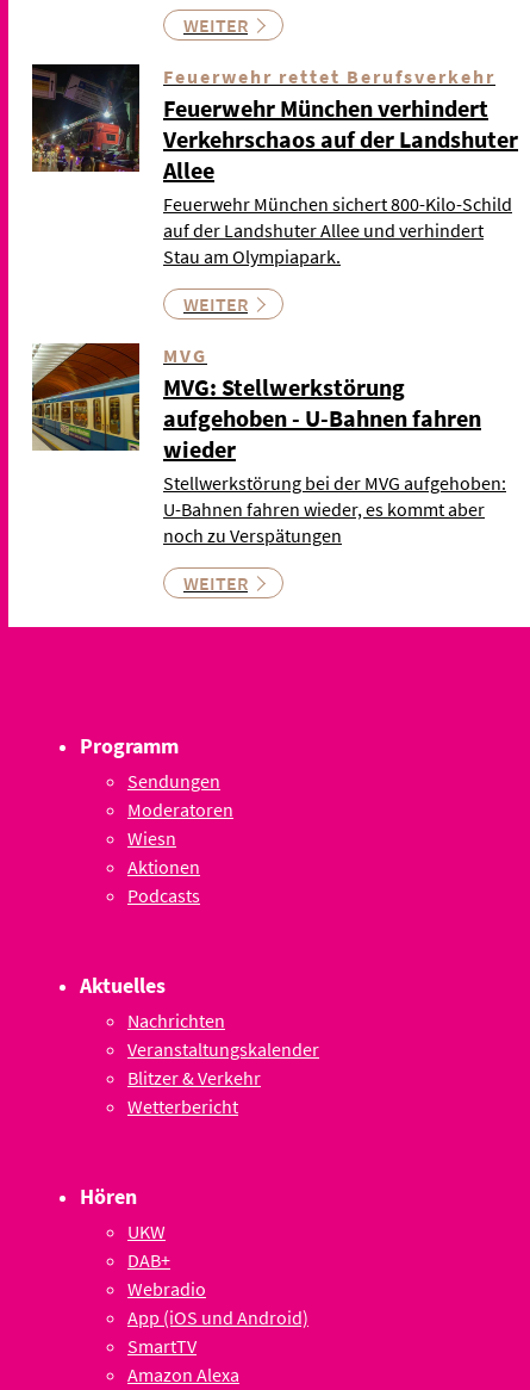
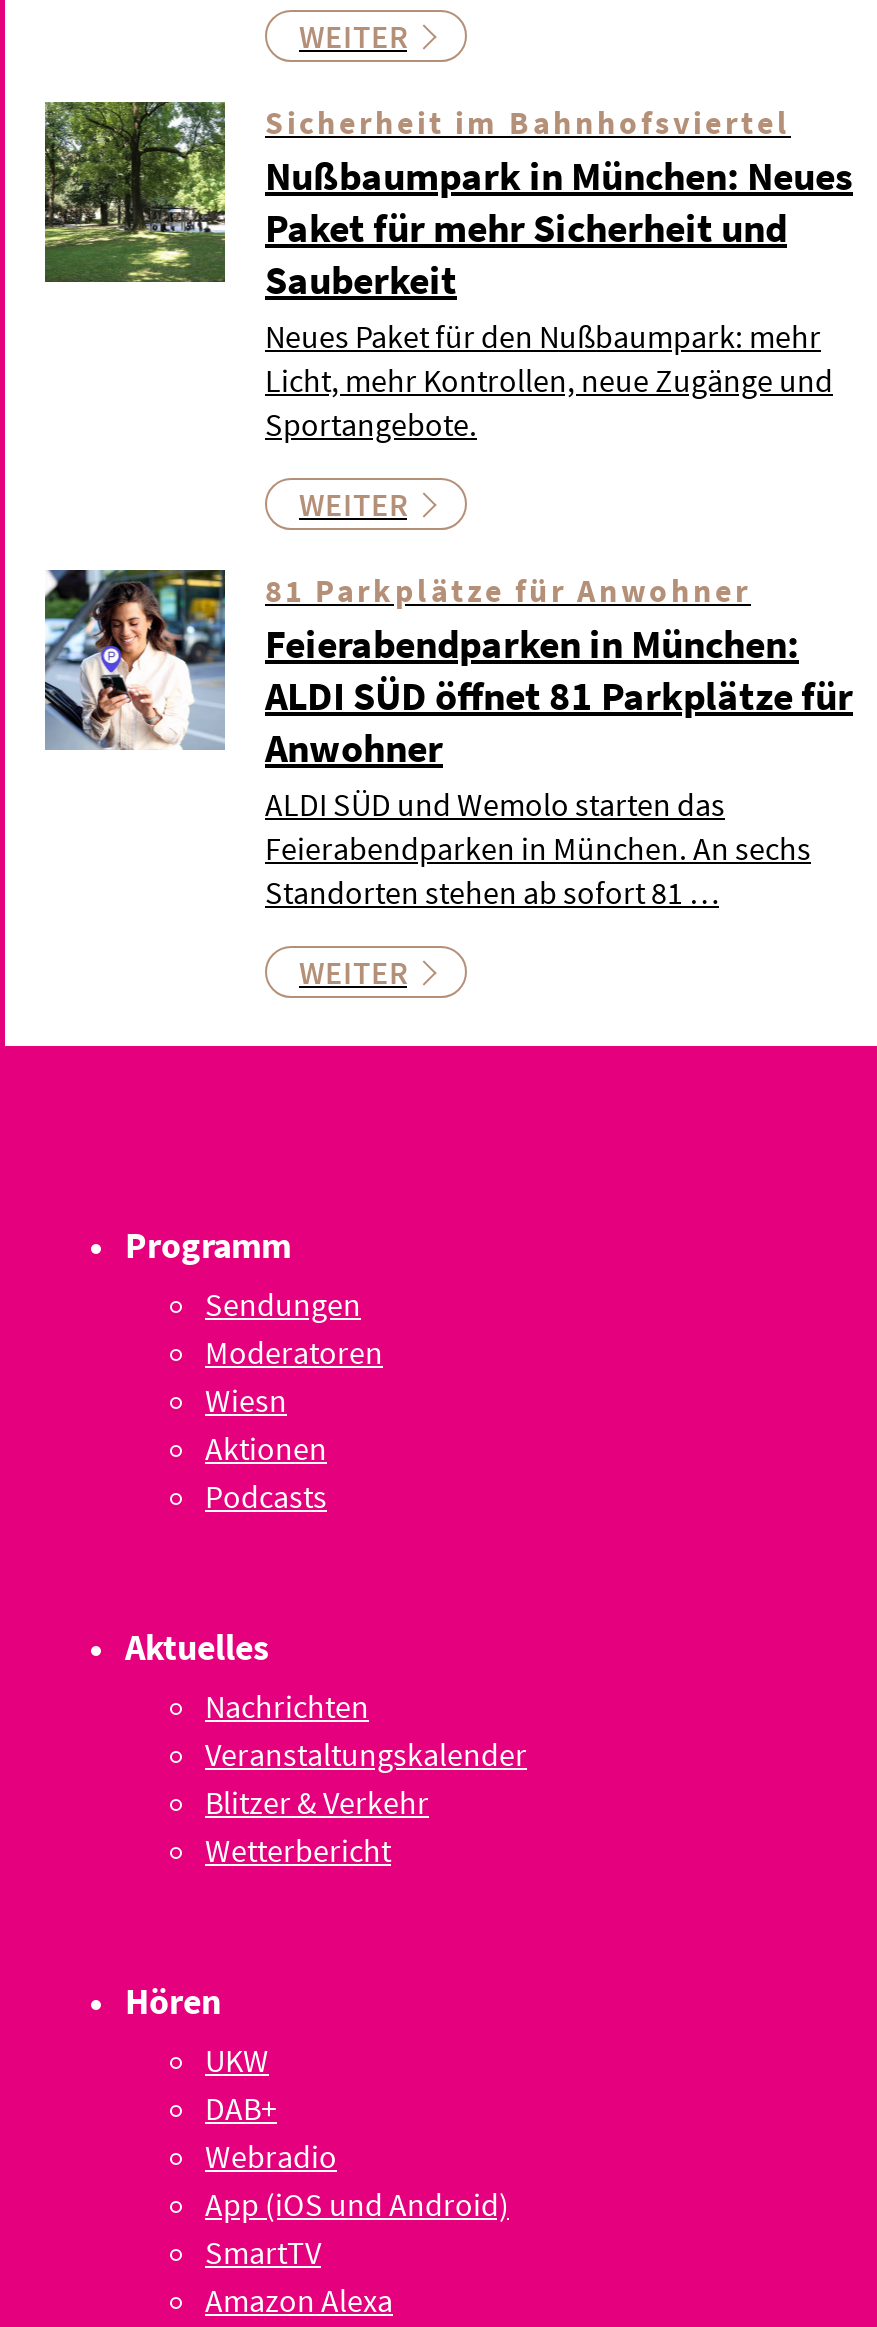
- [image]
- Feuerwehr rettet Berufsverkehr
- Feuerwehr München verhindert
- Verkehrschaos auf der Landshuter
- Allee
- Feuerwehr München sichert 800-Kilo-Schild
- auf der Landshuter Allee und verhindert
- Stau am Olympiapark.
+ [image]
+ Sicherheit im Bahnhofsviertel
+ Nußbaumpark in München: Neues
+ Paket für mehr Sicherheit und
+ Sauberkeit
+ Neues Paket für den Nußbaumpark: mehr
+ Licht, mehr Kontrollen, neue Zugänge und
+ Sportangebote.

- [image]
- MVG
- MVG: Stellwerkstörung
- aufgehoben - U-Bahnen fahren
- wieder
- Stellwerkstörung bei der MVG aufgehoben:
- U-Bahnen fahren wieder, es kommt aber
- noch zu Verspätungen
+ [image]
+ 81 Parkplätze für Anwohner
+ Feierabendparken in München:
+ ALDI SÜD öffnet 81 Parkplätze für
+ Anwohner
+ ALDI SÜD und Wemolo starten das
+ Feierabendparken in München. An sechs
+ Standorten stehen ab sofort 81 …
